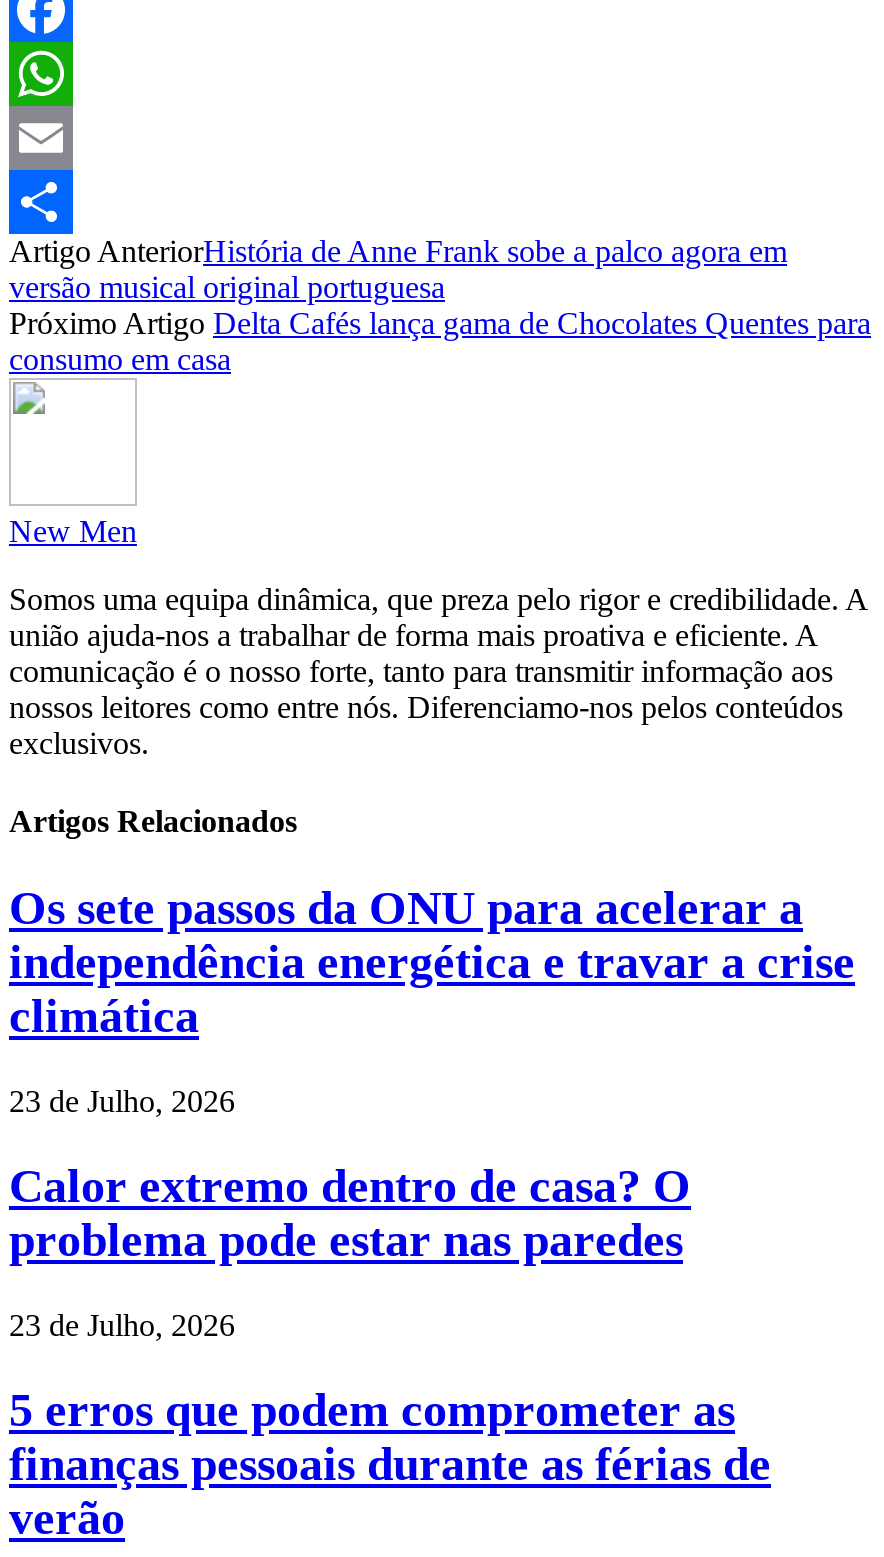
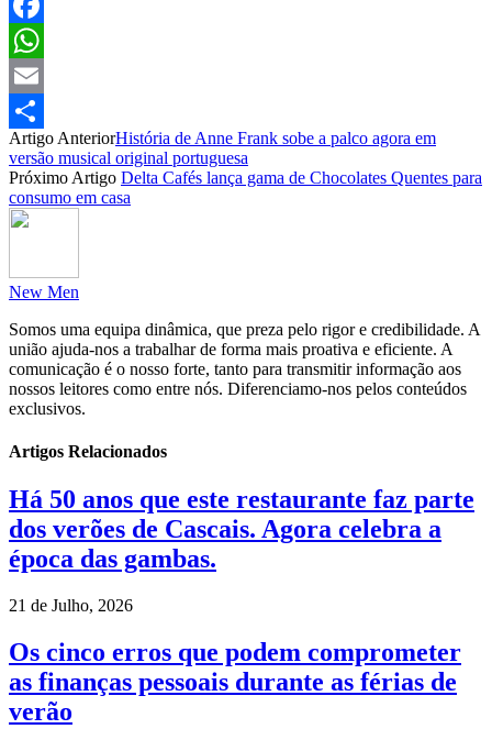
- Os sete passos da ONU para acelerar a
- independência energética e travar a crise
- climática
- 23 de Julho, 2026
- Calor extremo dentro de casa? O
- problema pode estar nas paredes
- 23 de Julho, 2026
- 5 erros que podem comprometer as
- finanças pessoais durante as férias de
+ Há 50 anos que este restaurante faz parte
+ dos verões de Cascais. Agora celebra a
+ época das gambas.
+ 21 de Julho, 2026
+ Os cinco erros que podem comprometer
+ as finanças pessoais durante as férias de
